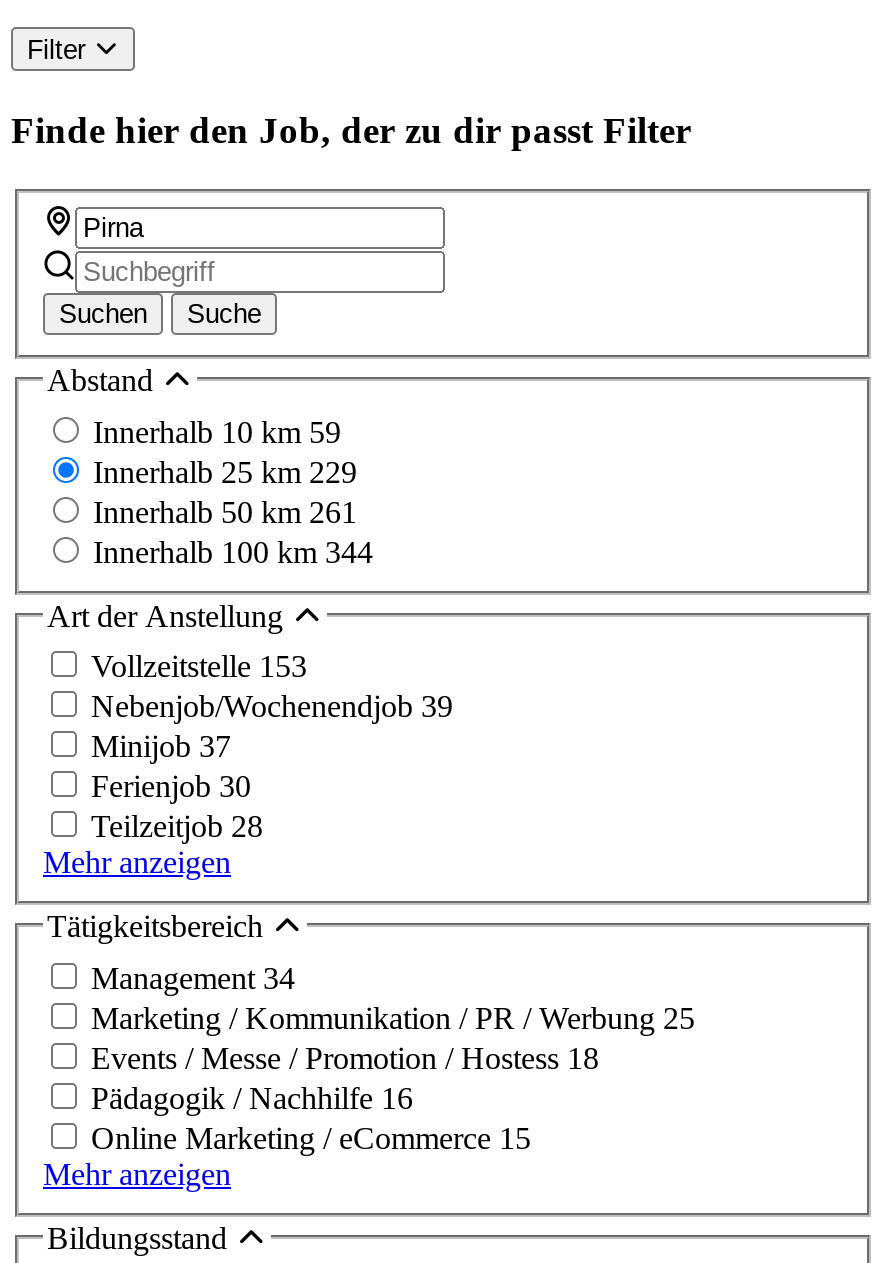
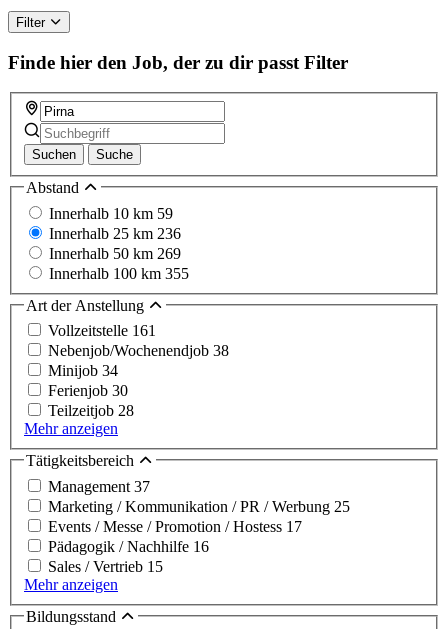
- Innerhalb 25 km 229
+ Innerhalb 25 km 236

- Innerhalb 50 km 261
+ Innerhalb 50 km 269

- Innerhalb 100 km 344
+ Innerhalb 100 km 355

- Vollzeitstelle 153
+ Vollzeitstelle 161

- Nebenjob/Wochenendjob 39
+ Nebenjob/Wochenendjob 38

- Minijob 37
+ Minijob 34

- Management 34
+ Management 37

- Events / Messe / Promotion / Hostess 18
+ Events / Messe / Promotion / Hostess 17

- Online Marketing / eCommerce 15
+ Sales / Vertrieb 15
